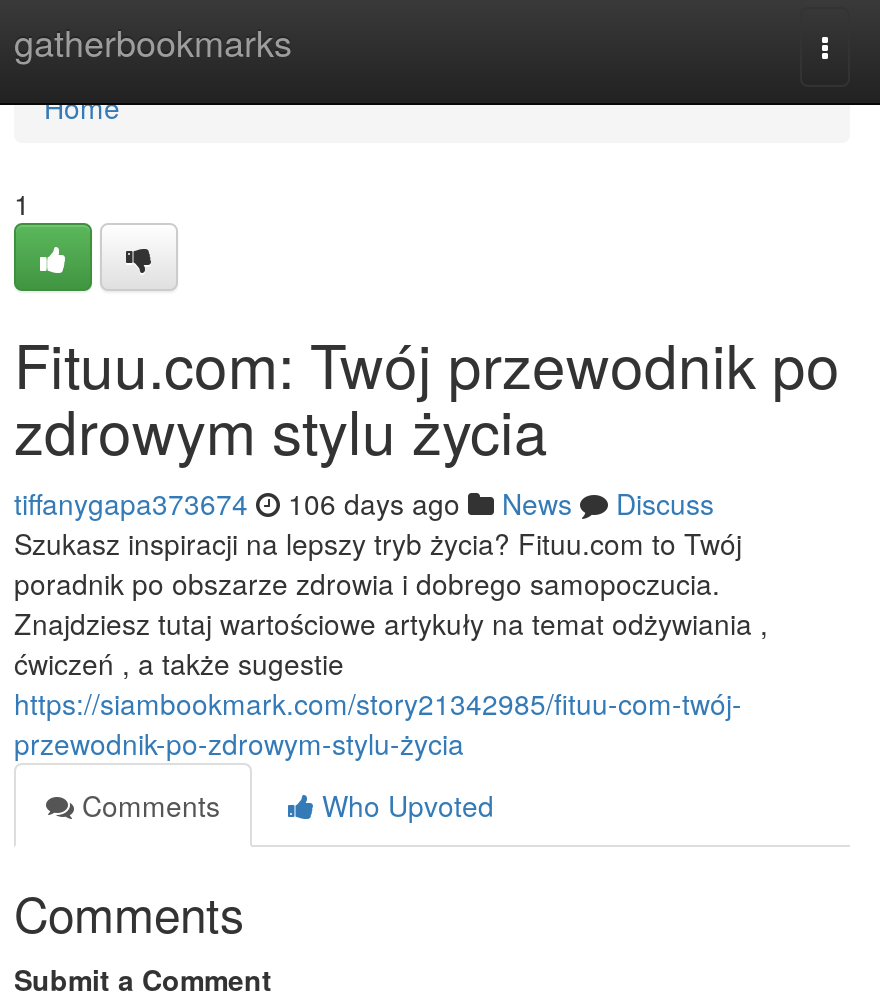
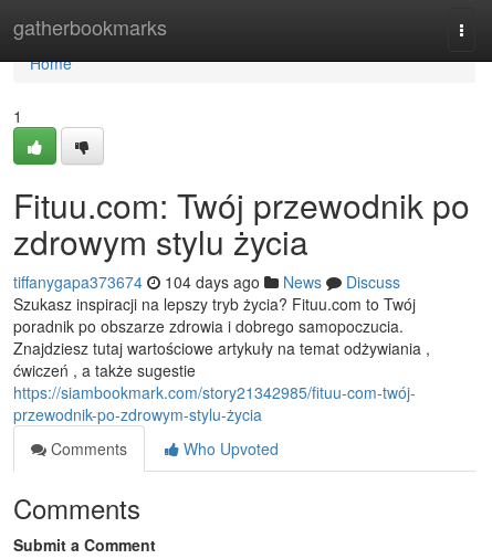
- tiffanygapa373674 106 days ago News Discuss
+ tiffanygapa373674 104 days ago News Discuss
